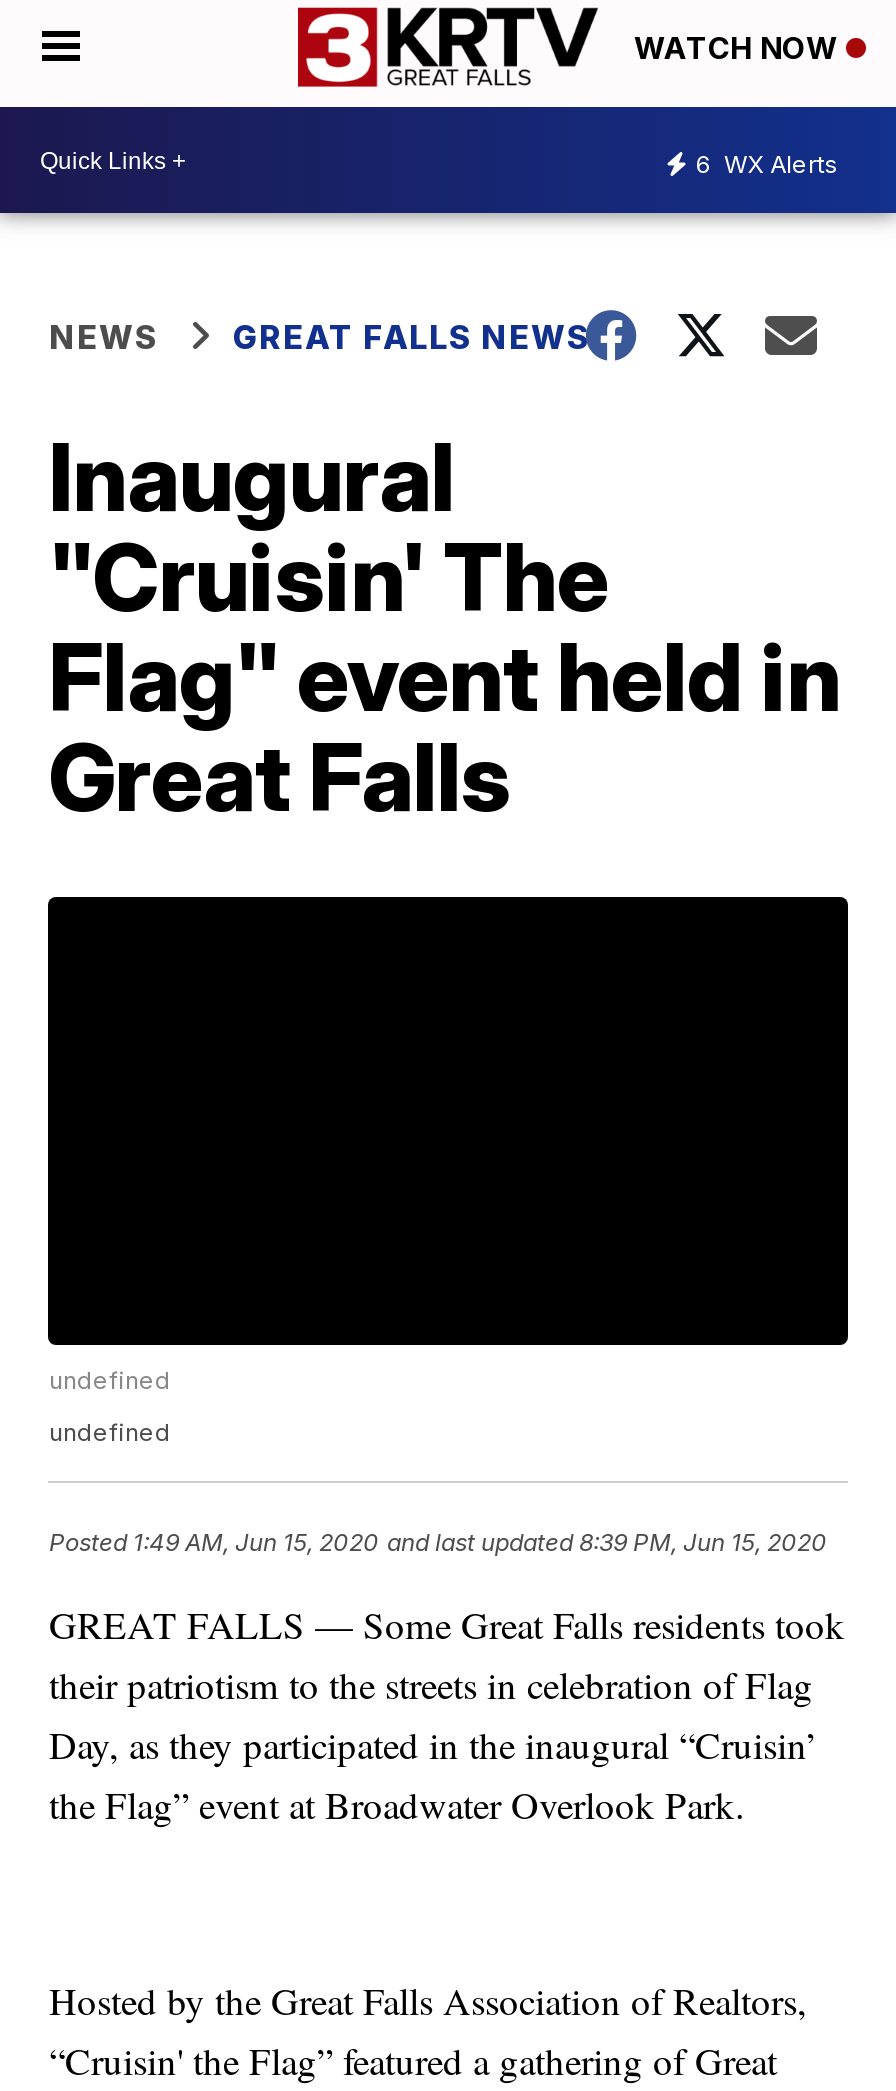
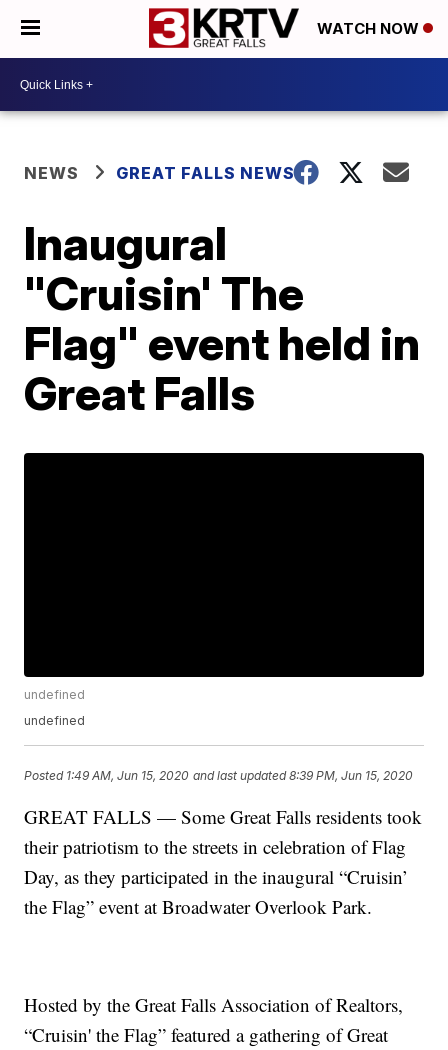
- 6 WX Alerts
